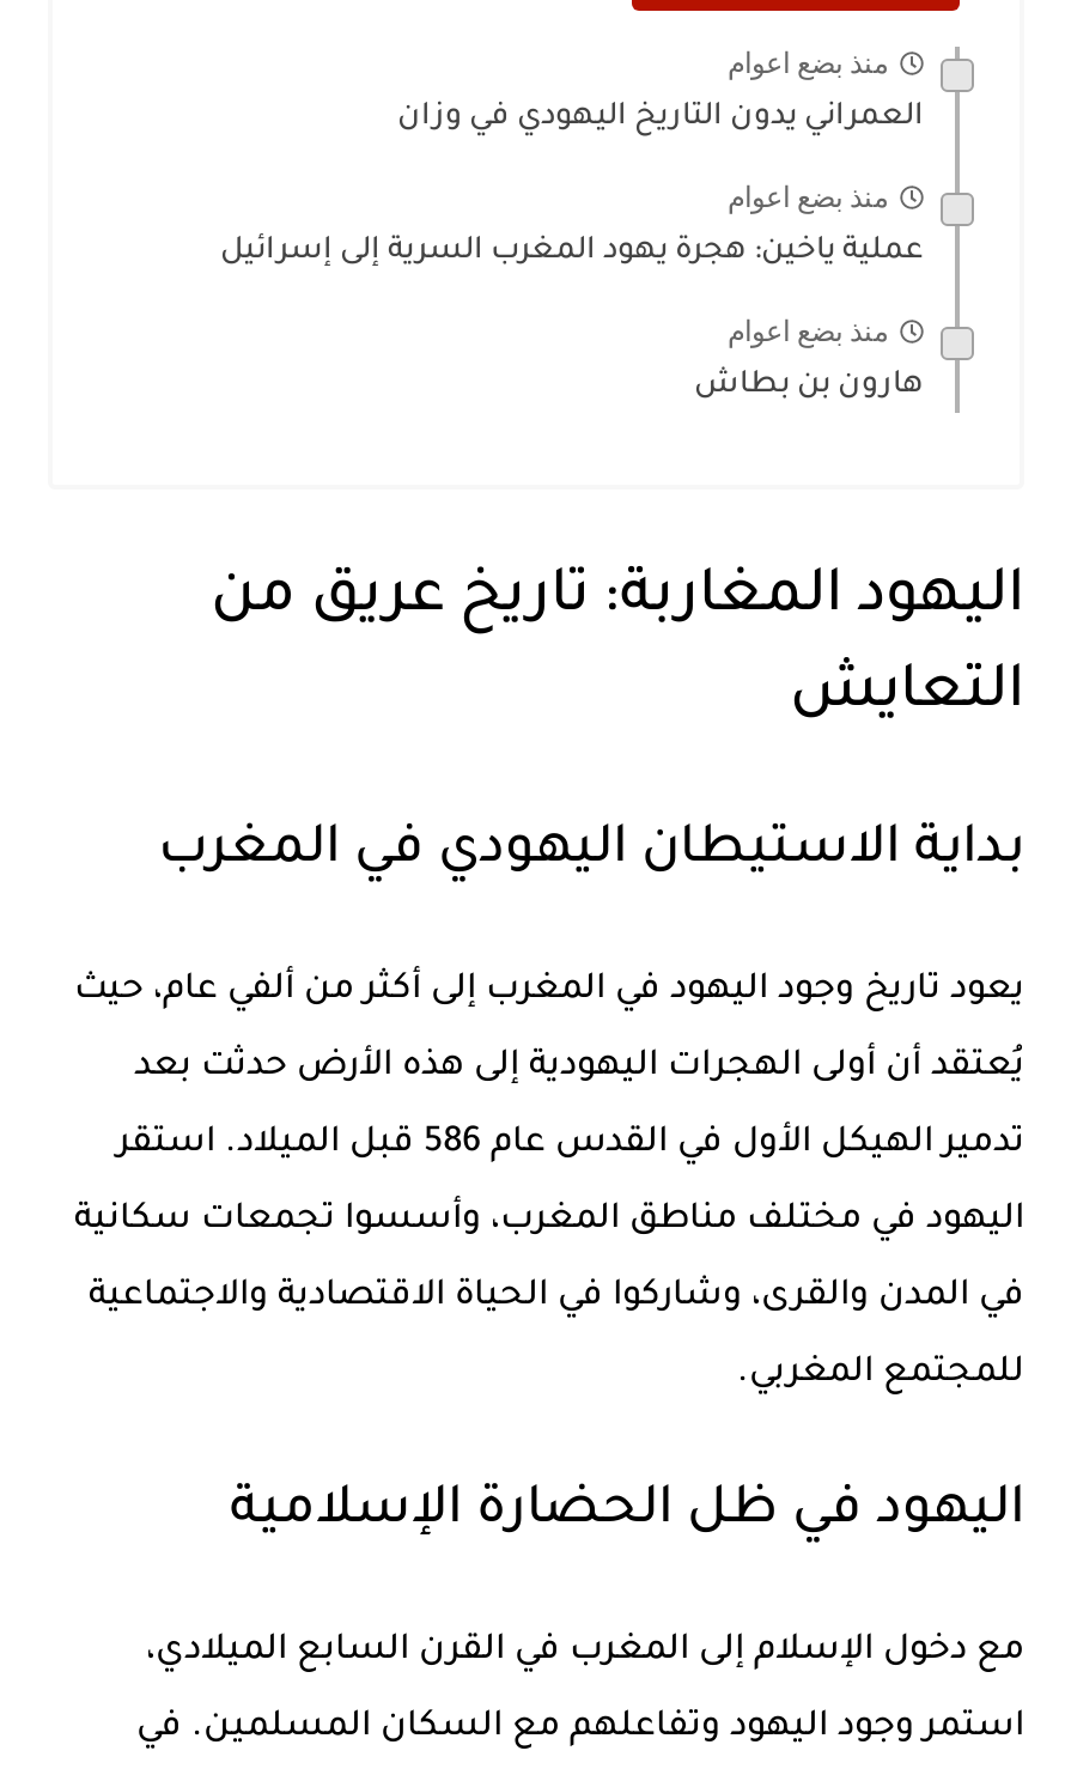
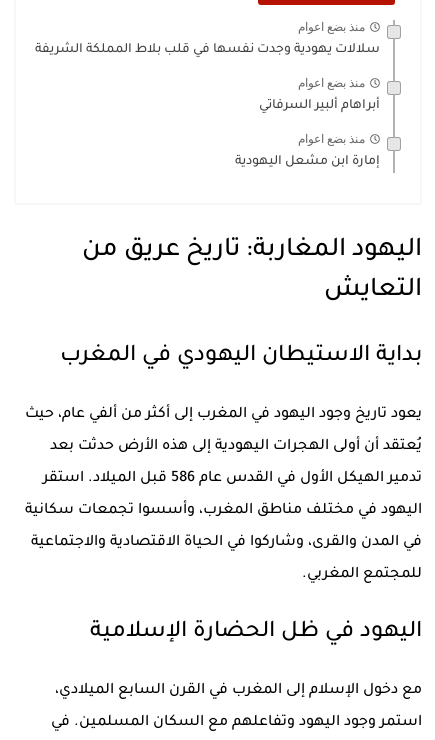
- العمراني يدون التاريخ اليهودي في وزان
+ سلالات يهودية وجدت نفسها في قلب بلاط المملكة الشريفة

- عملية ياخين: هجرة يهود المغرب السرية إلى إسرائيل
+ أبراهام ألبير السرفاتي

- هارون بن بطاش
+ إمارة ابن مشعل اليهودية
